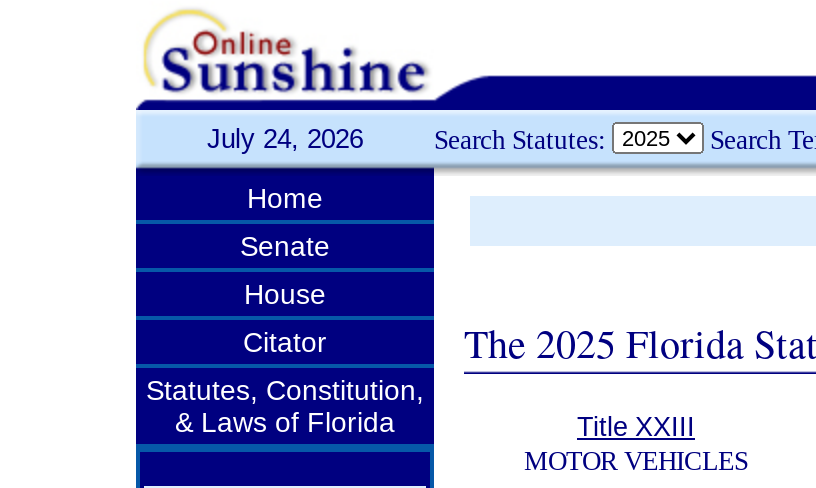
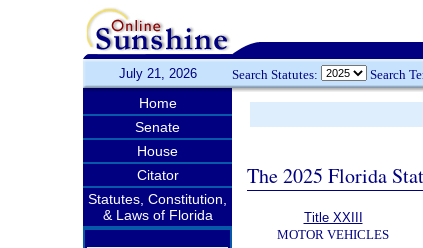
- July 24, 2026
+ July 21, 2026
